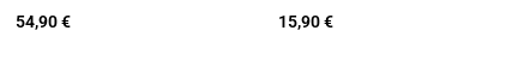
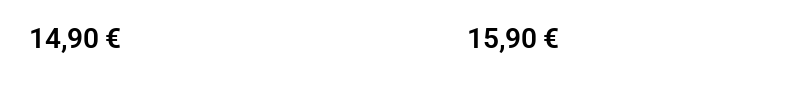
- 54,90 €
+ 14,90 €
